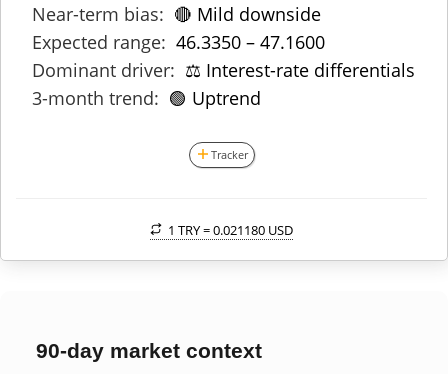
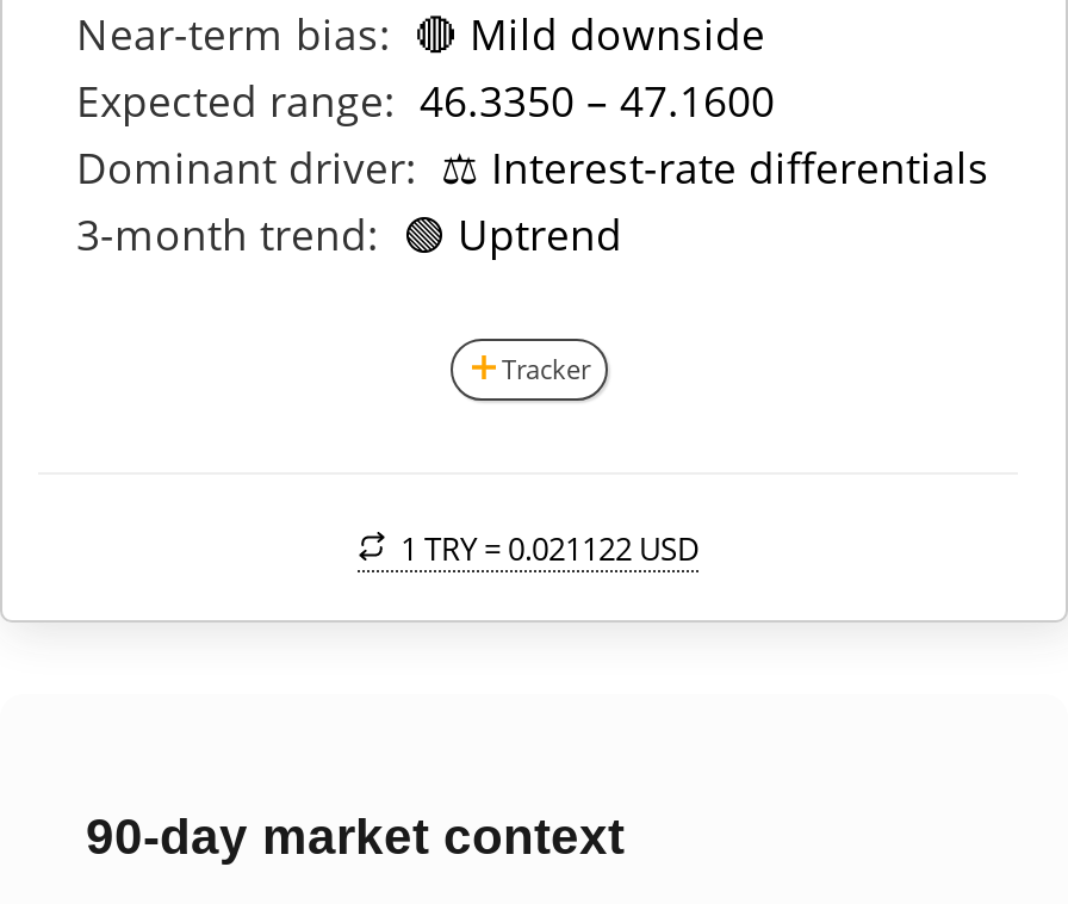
- 1 TRY = 0.021180 USD
+ 1 TRY = 0.021122 USD
